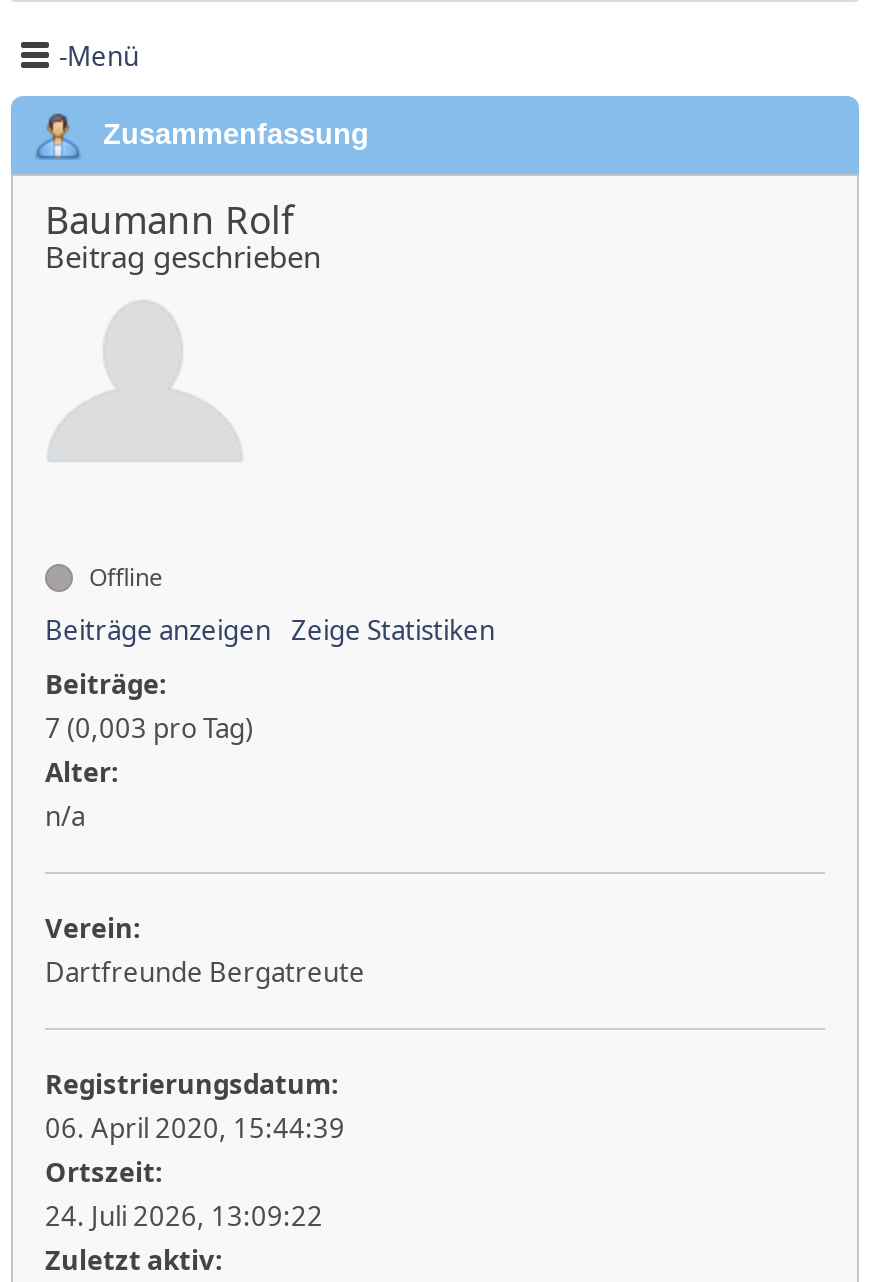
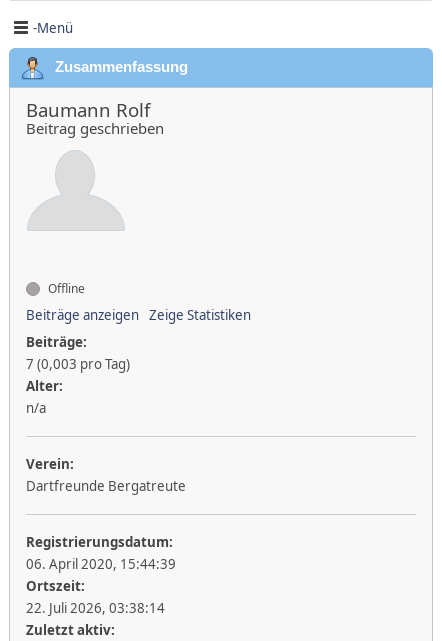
- 24. Juli 2026, 13:09:22
+ 22. Juli 2026, 03:38:14
